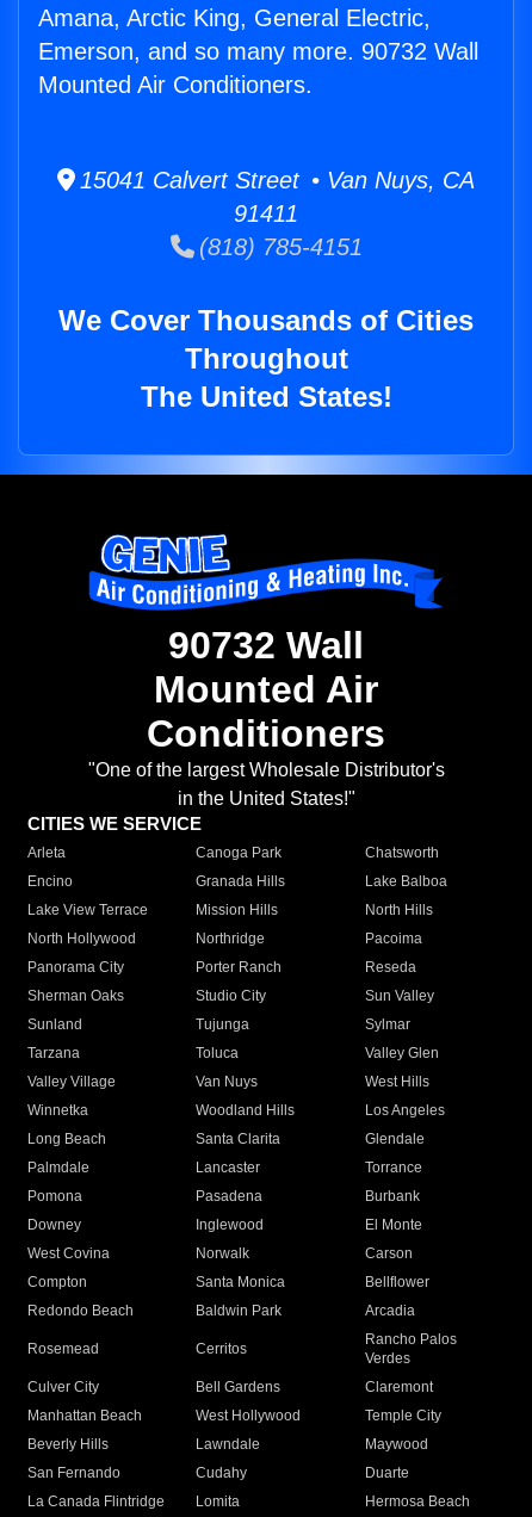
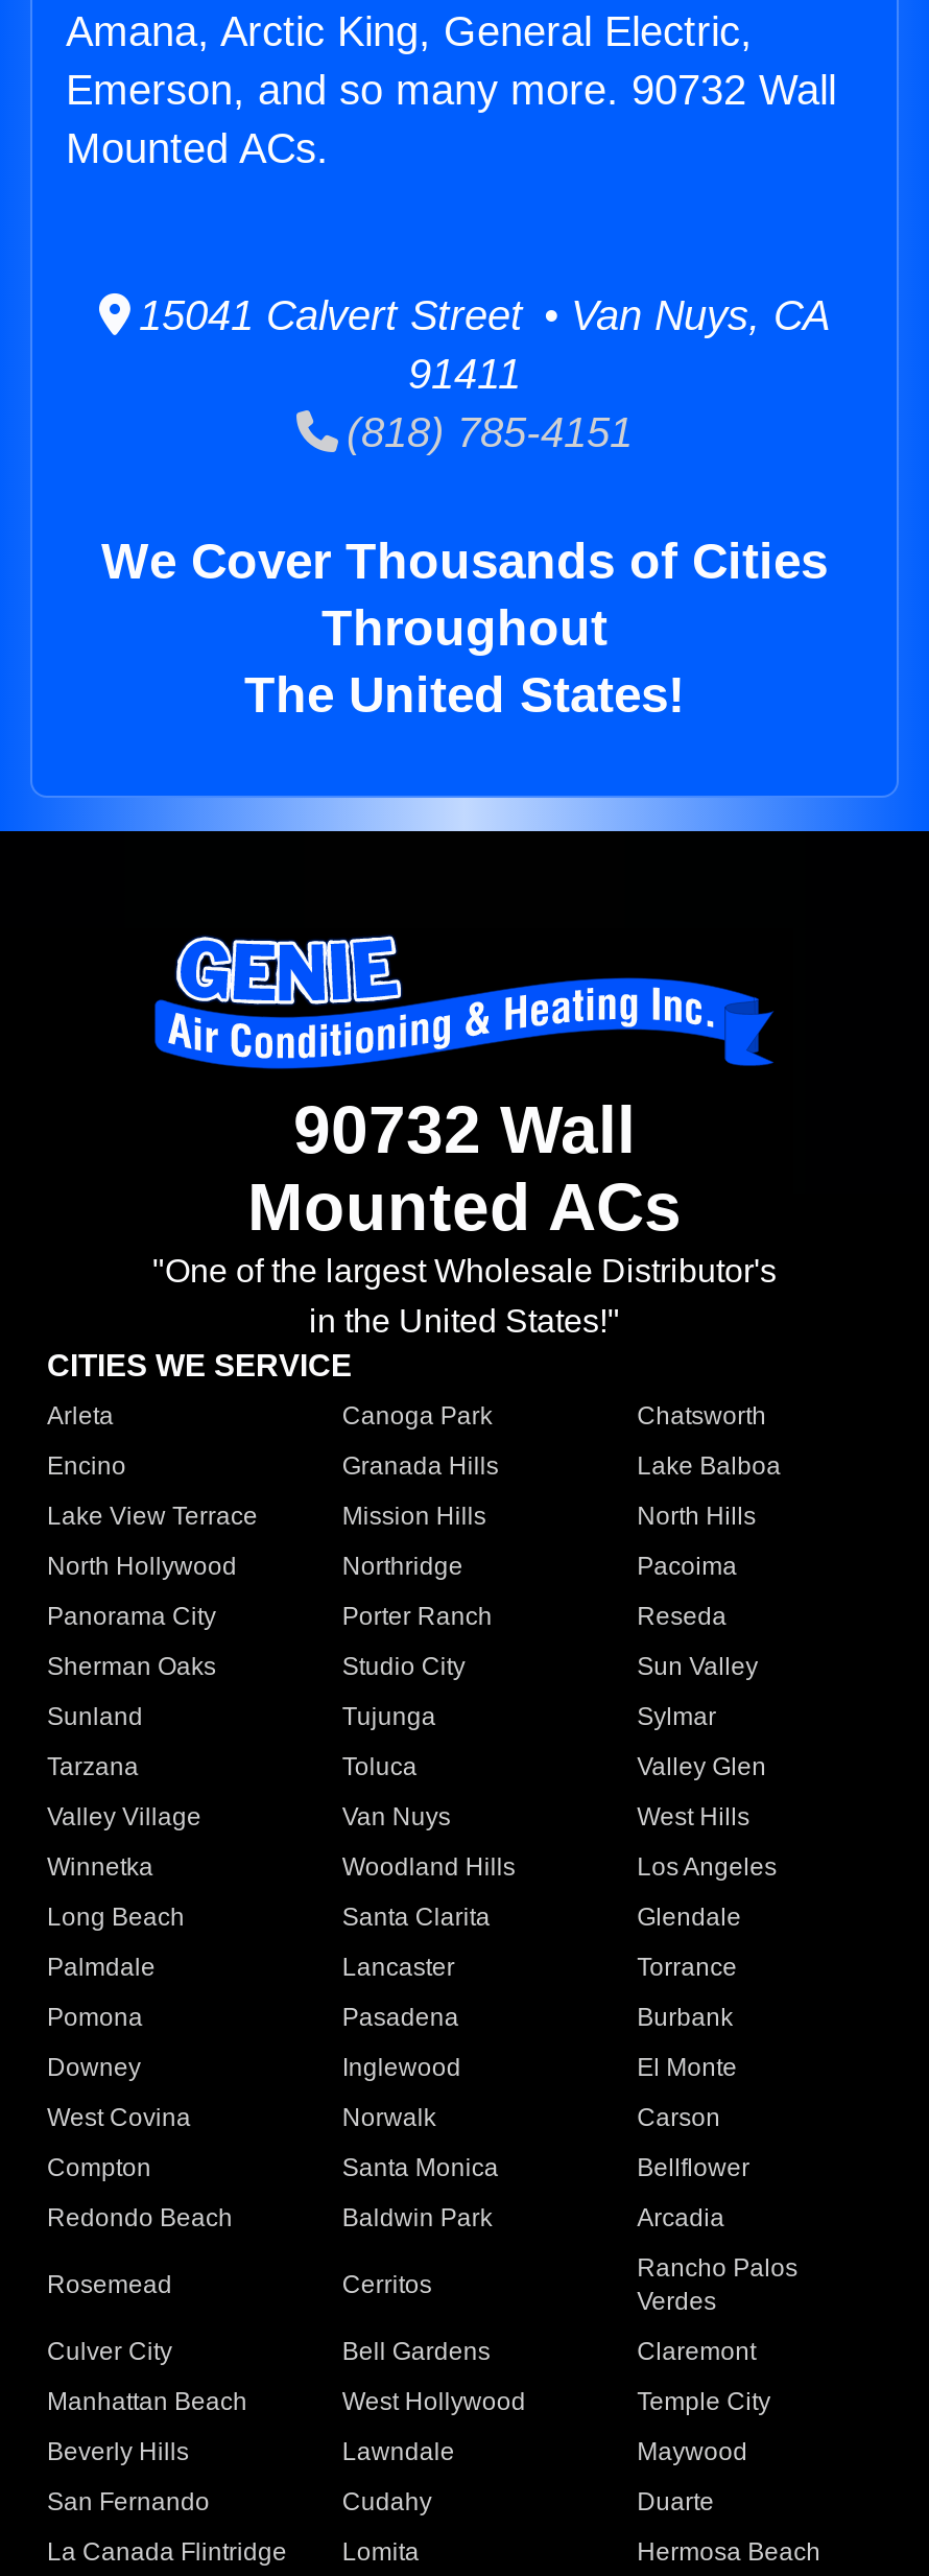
- Mounted Air Conditioners.
+ Mounted ACs.

- Mounted Air
- Conditioners
+ Mounted ACs
